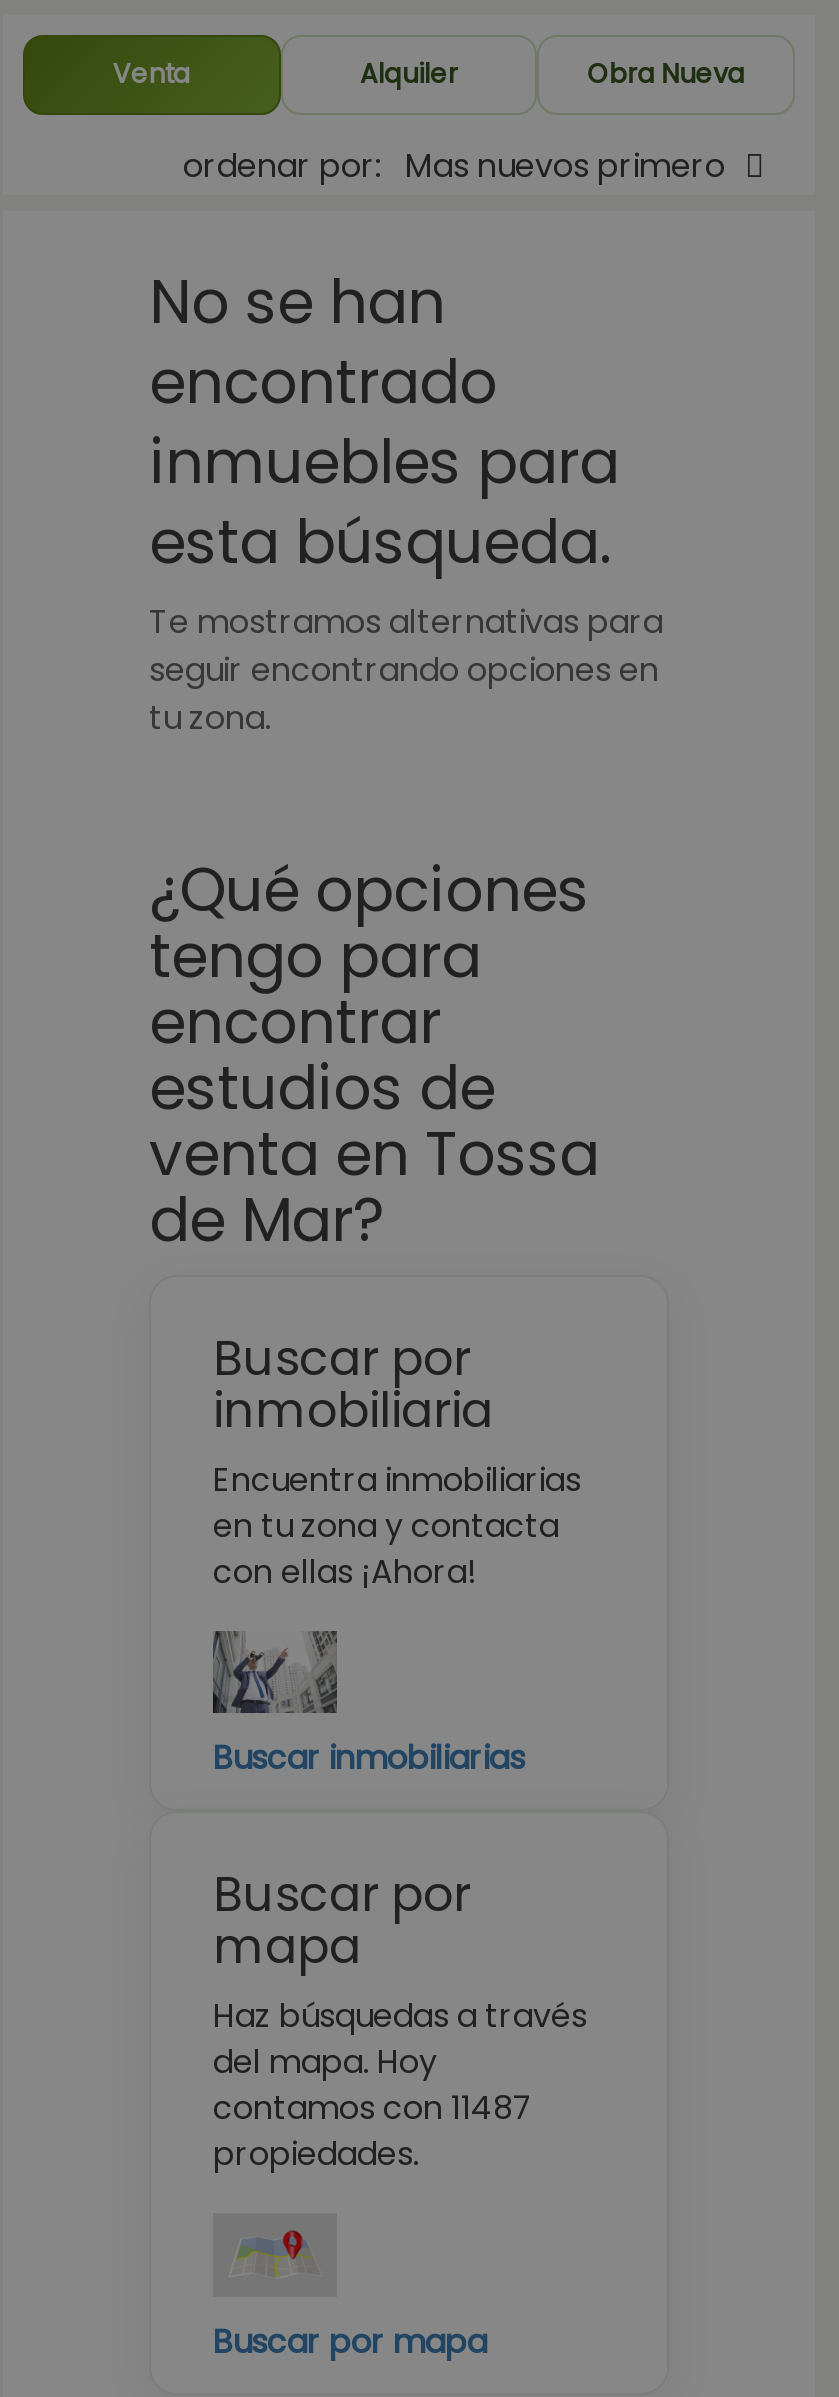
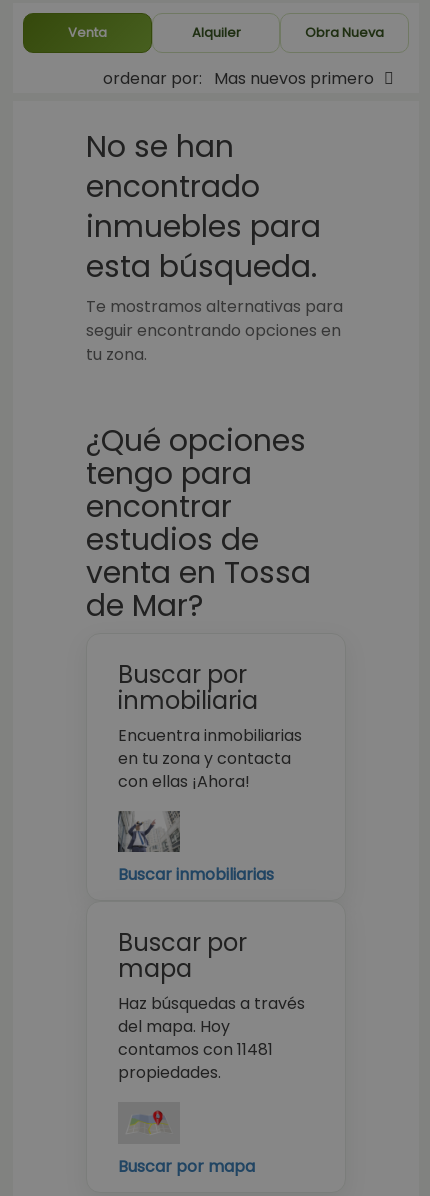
- contamos con 11487
+ contamos con 11481
